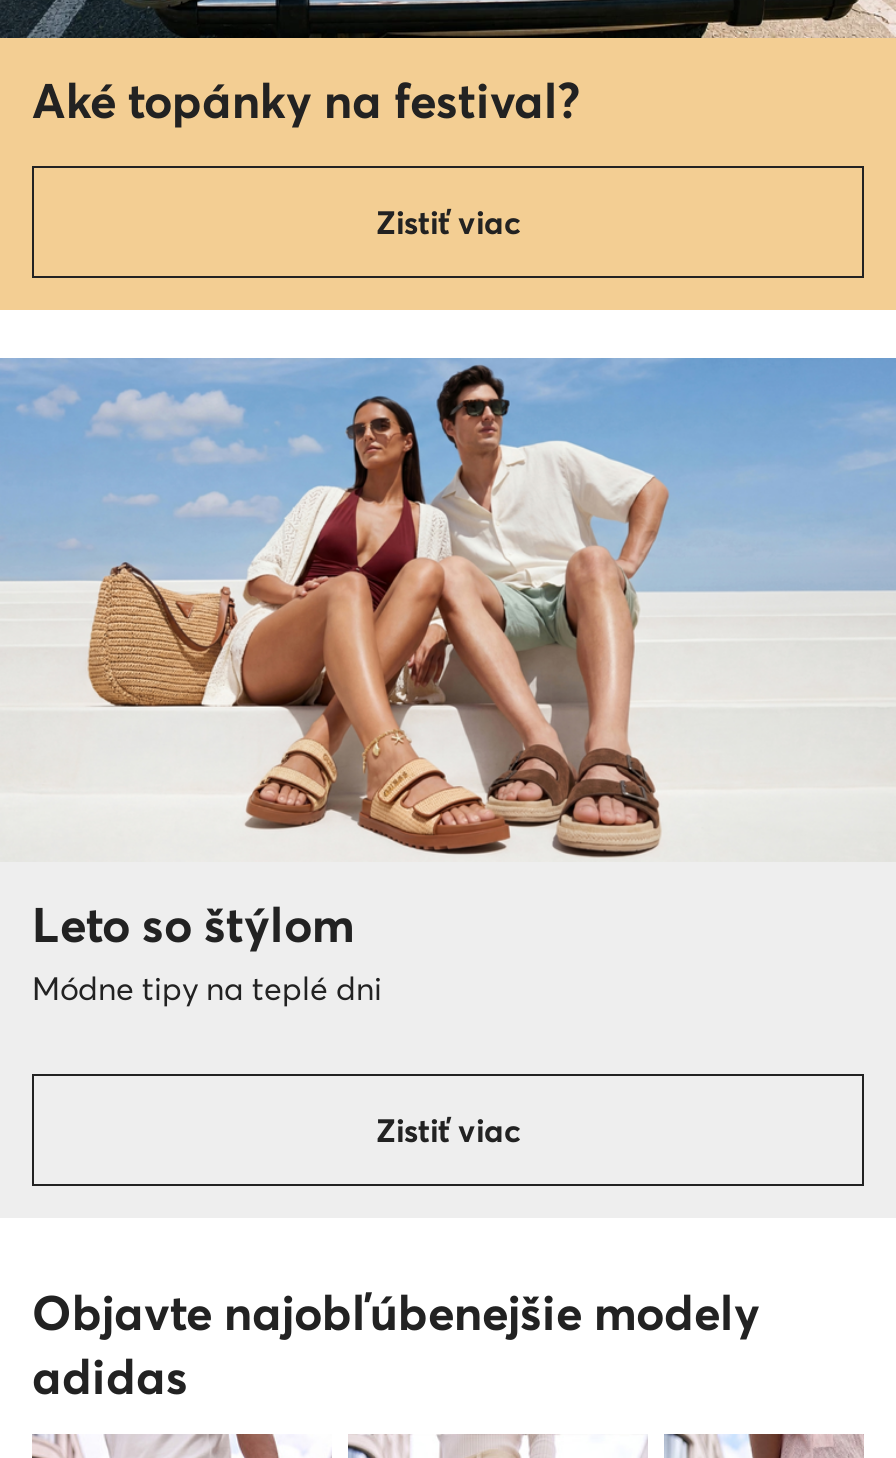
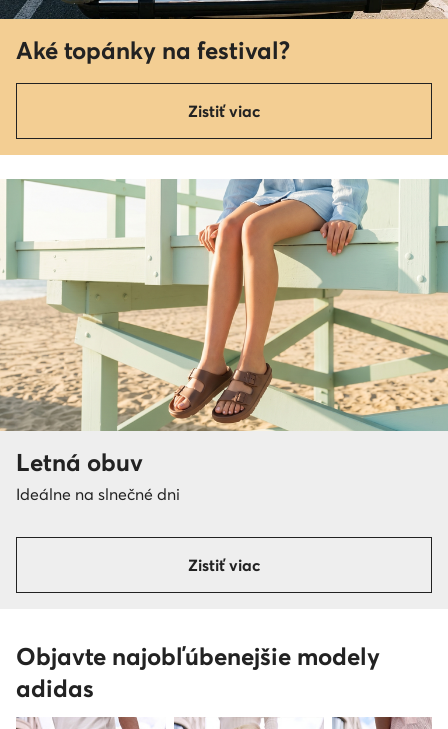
- [image]
- Leto so štýlom
- Módne tipy na teplé dni
+ [image]
+ Letná obuv
+ Ideálne na slnečné dni
